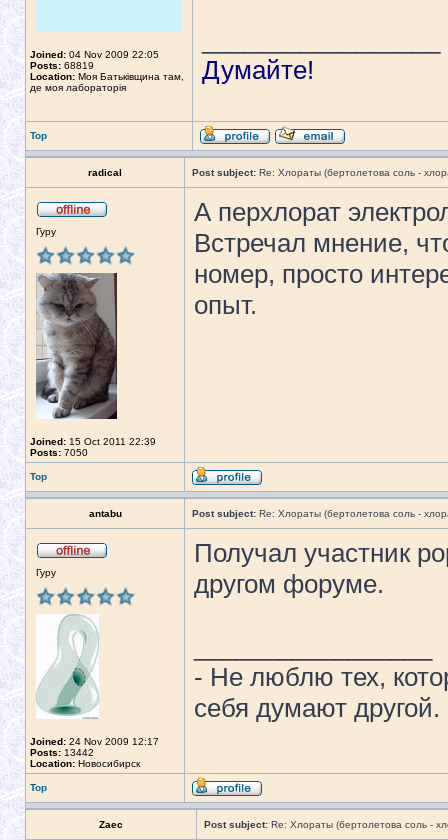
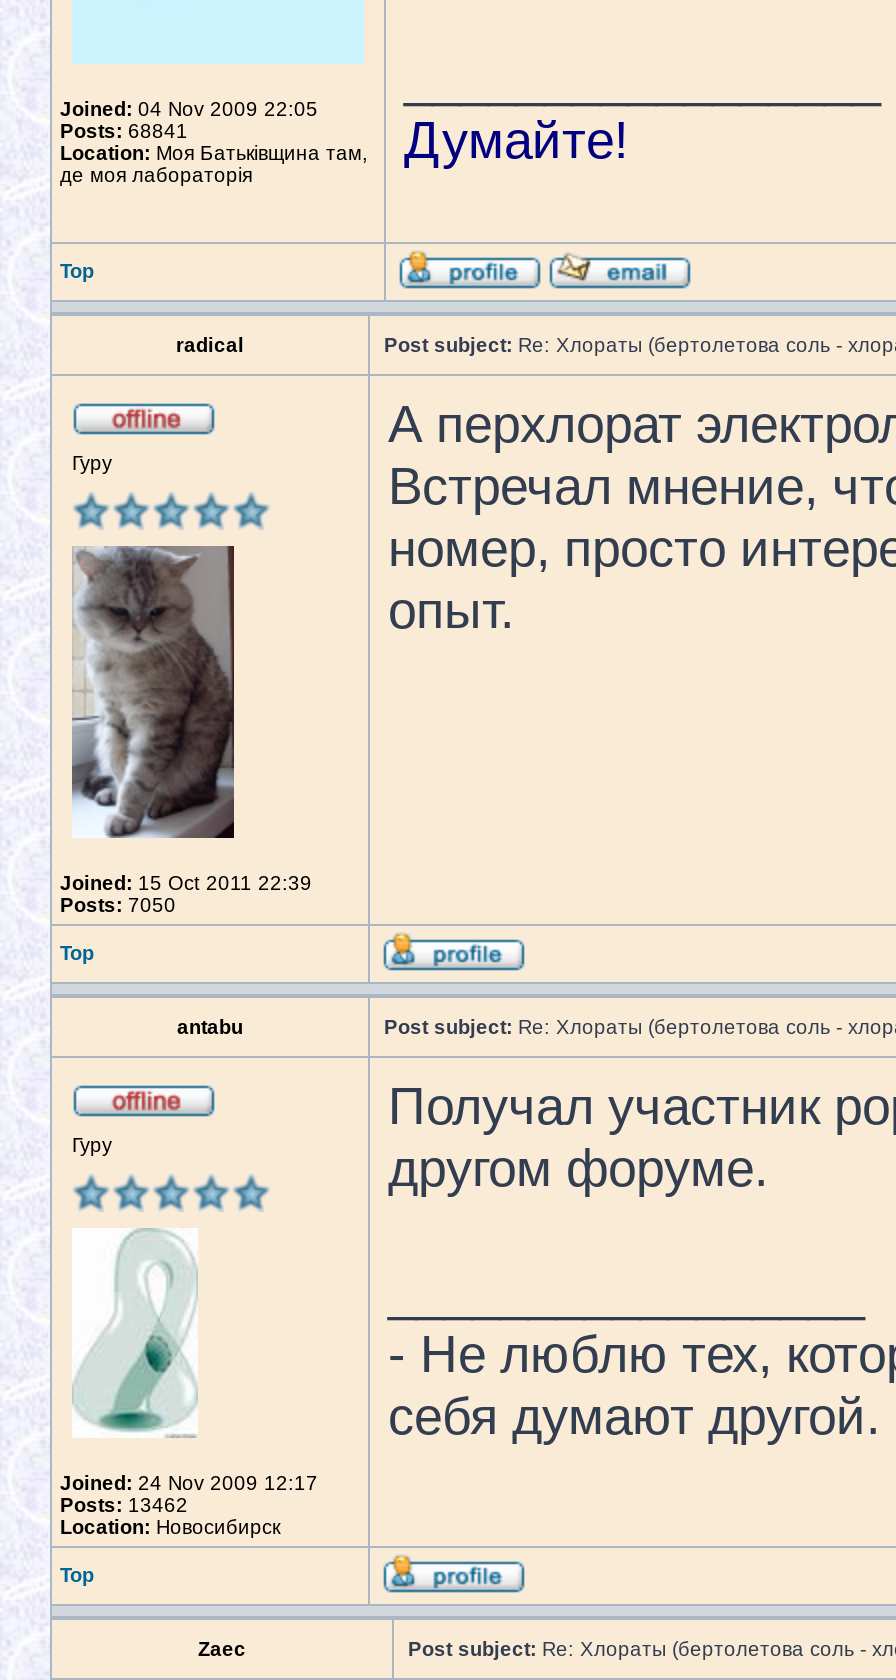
- Posts: 68819
+ Posts: 68841

- Posts: 13442
+ Posts: 13462
